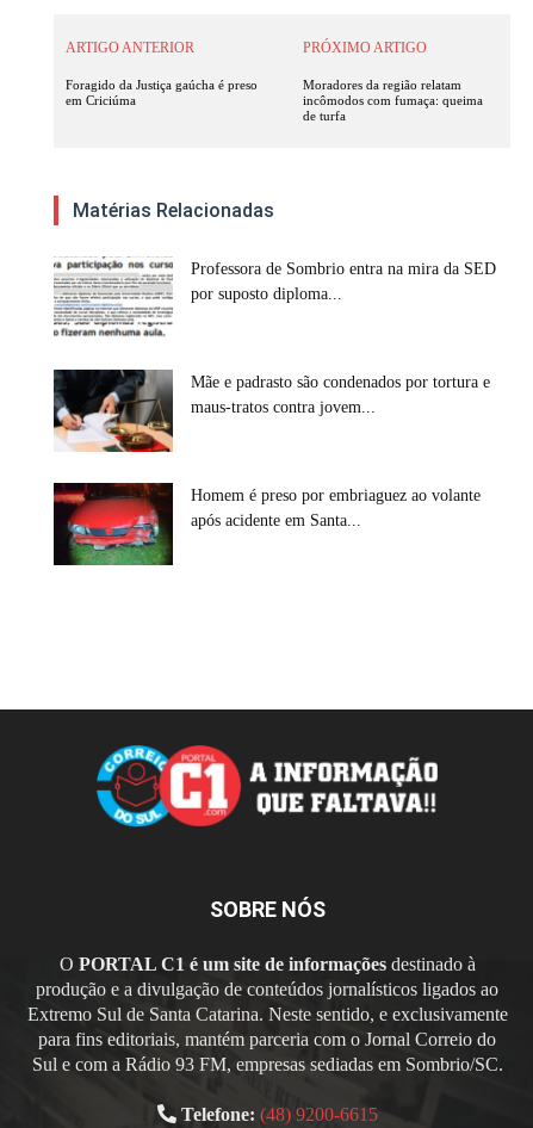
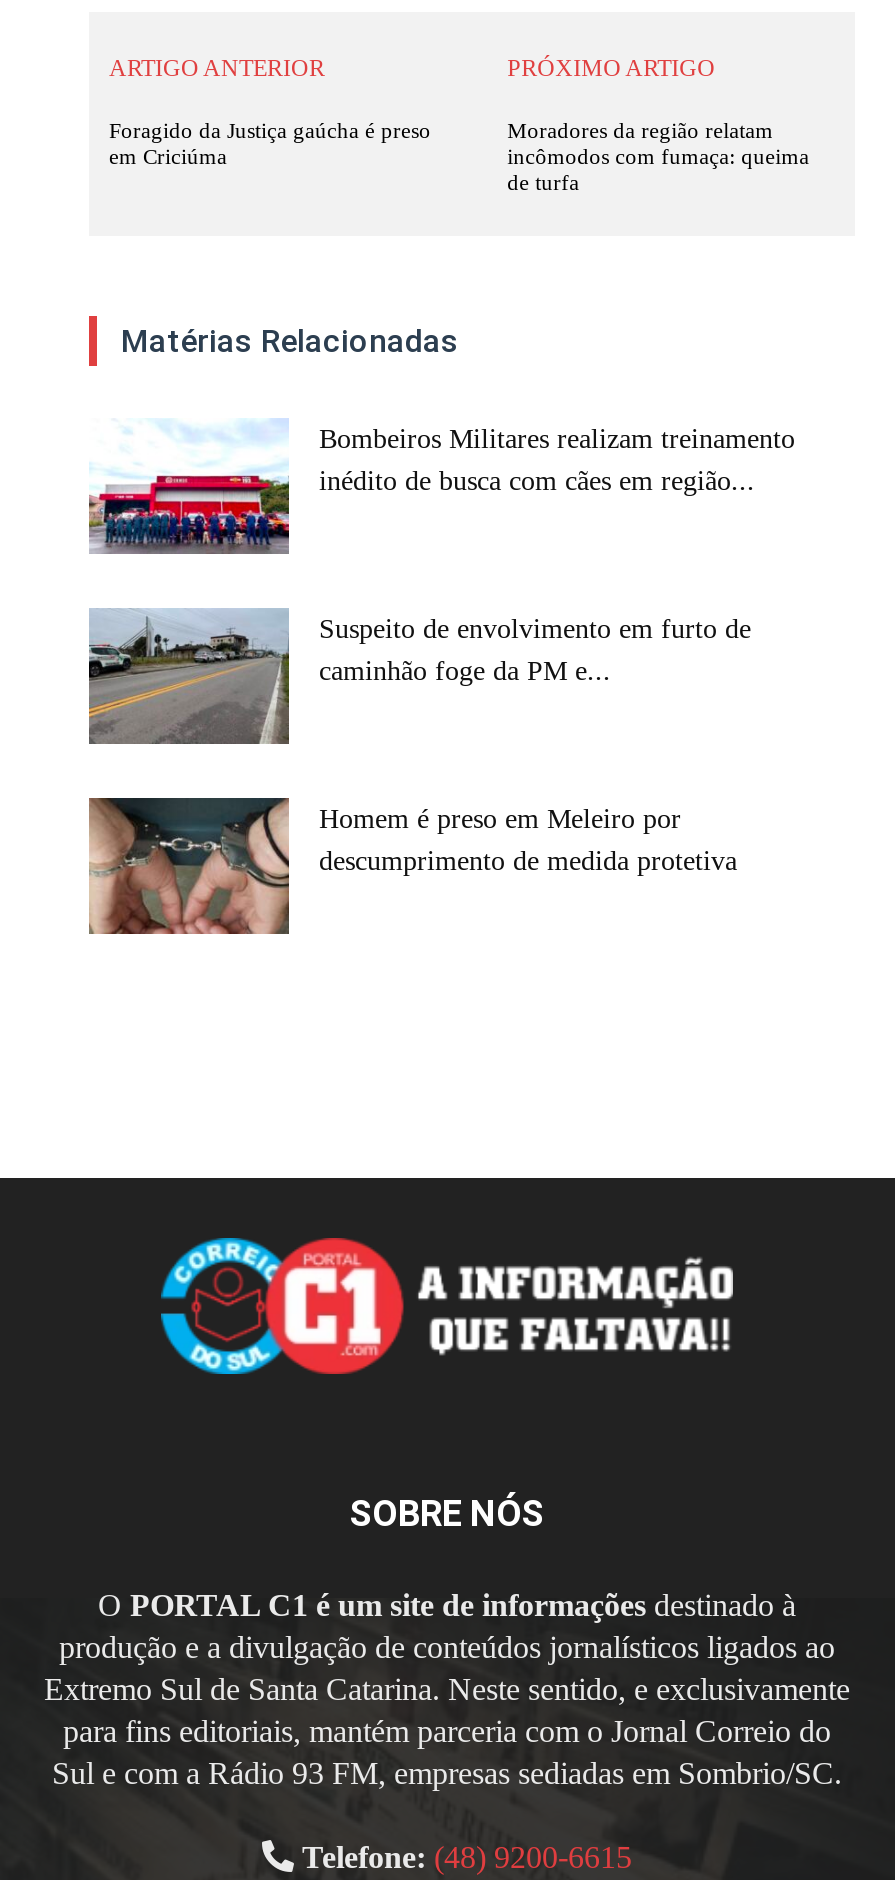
- [image]
- Professora de Sombrio entra na mira da SED
- por suposto diploma...
+ [image]
+ Bombeiros Militares realizam treinamento
+ inédito de busca com cães em região...

- [image]
- Mãe e padrasto são condenados por tortura e
- maus-tratos contra jovem...
+ [image]
+ Suspeito de envolvimento em furto de
+ caminhão foge da PM e...

- [image]
- Homem é preso por embriaguez ao volante
- após acidente em Santa...
+ [image]
+ Homem é preso em Meleiro por
+ descumprimento de medida protetiva
